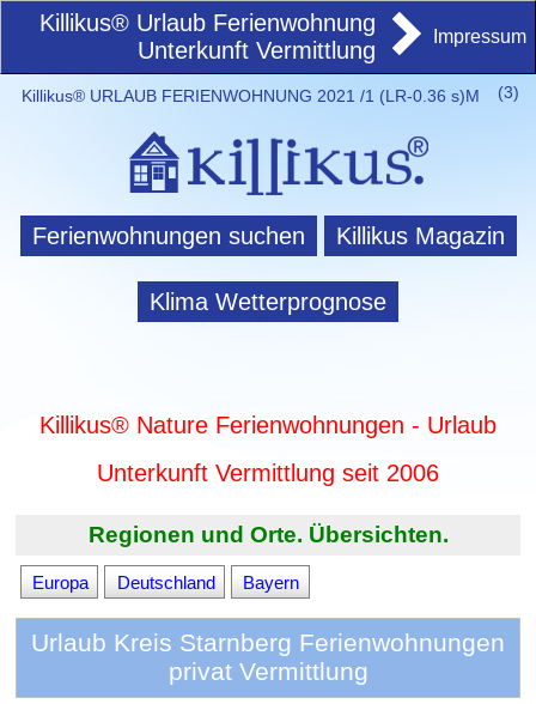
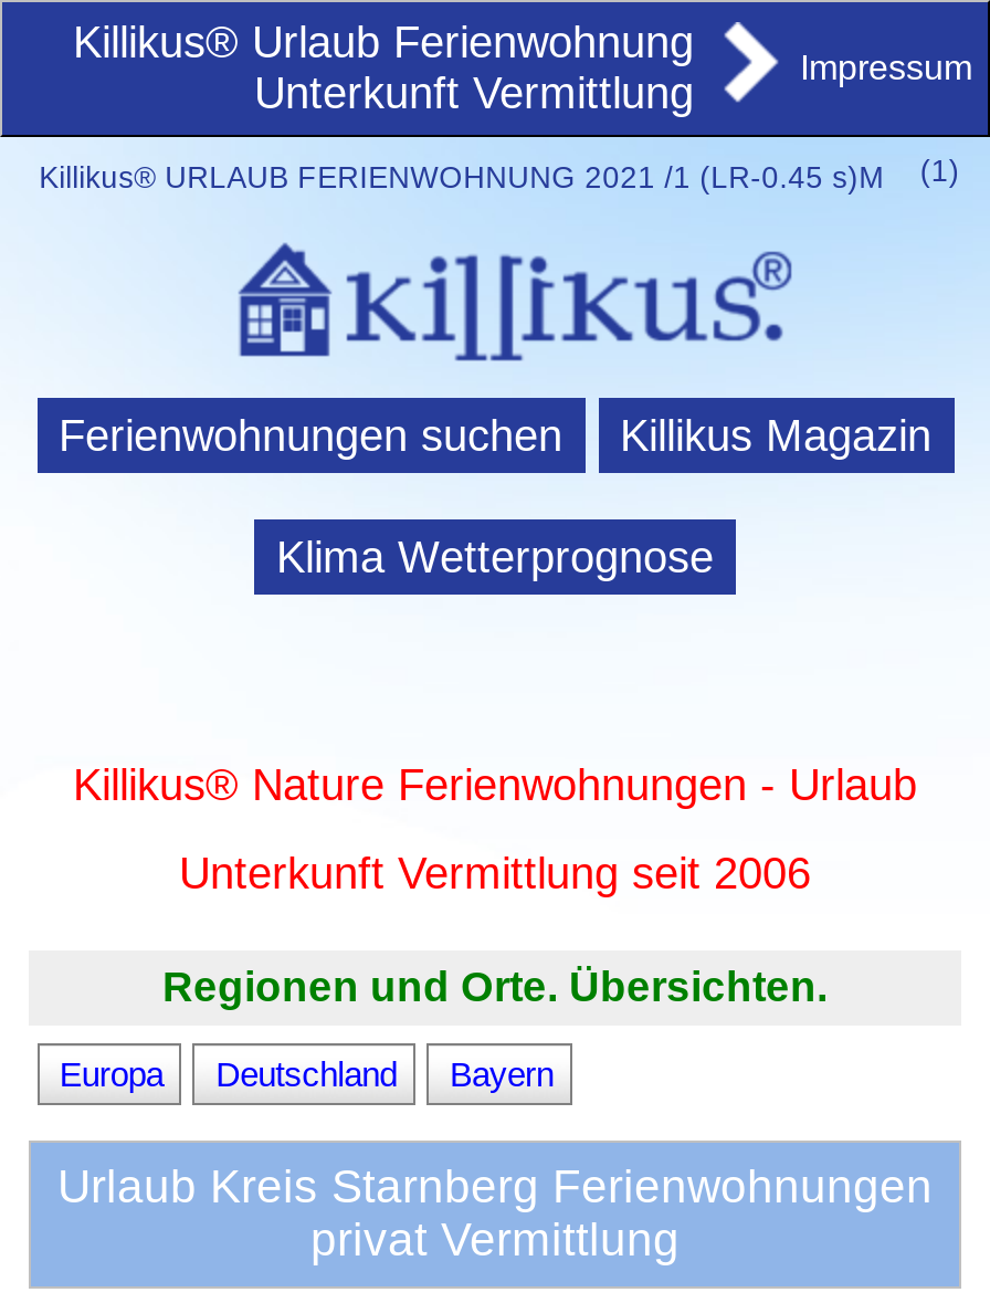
- Killikus® URLAUB FERIENWOHNUNG 2021 /1 (LR-0.36 s)M
+ Killikus® URLAUB FERIENWOHNUNG 2021 /1 (LR-0.45 s)M

- (3)
+ (1)
